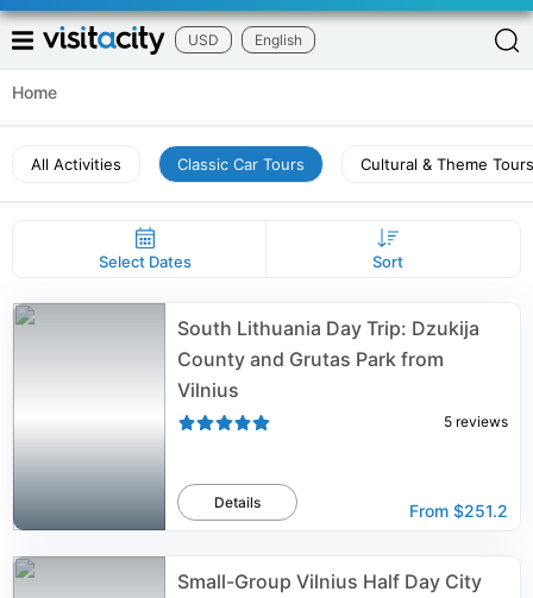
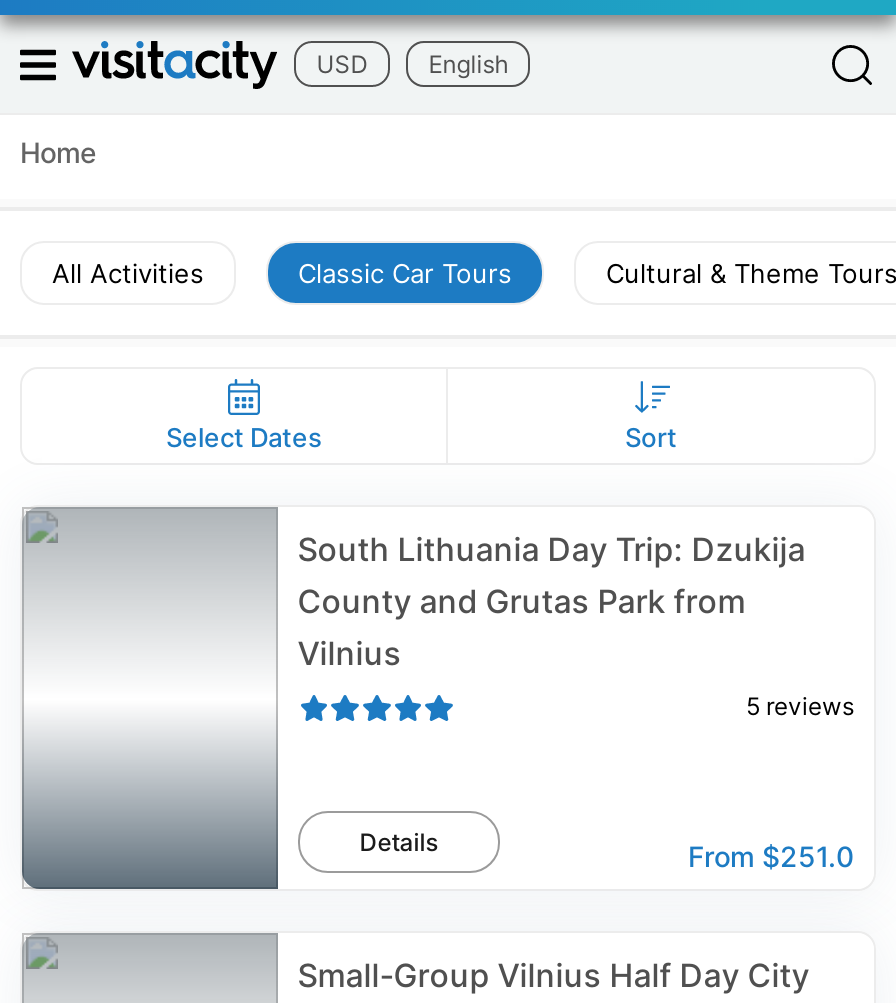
- From $251.2
+ From $251.0
